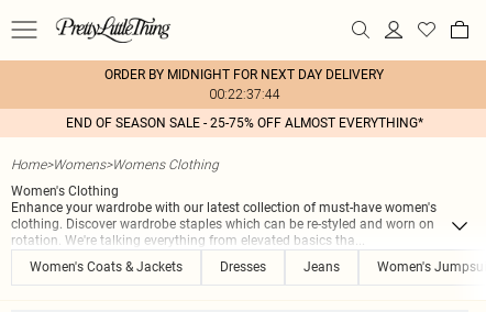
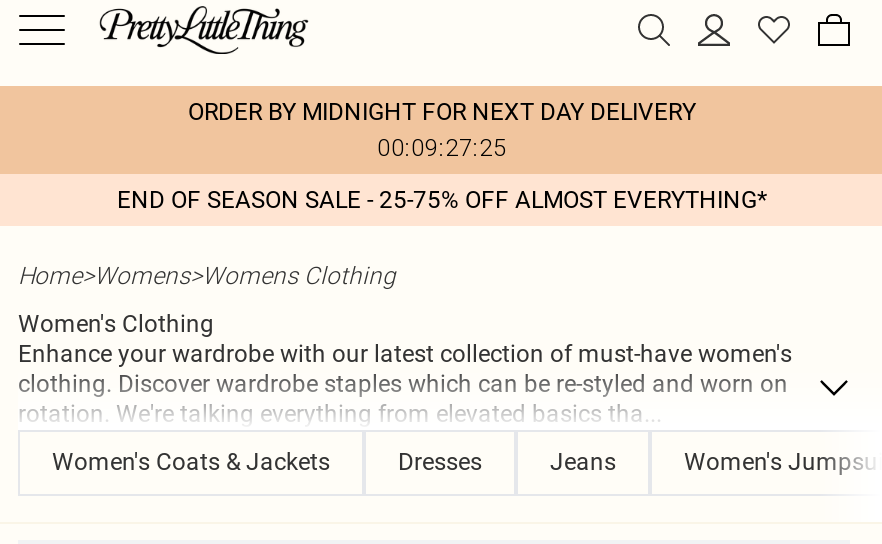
- 00:22:37:44
+ 00:09:27:25
